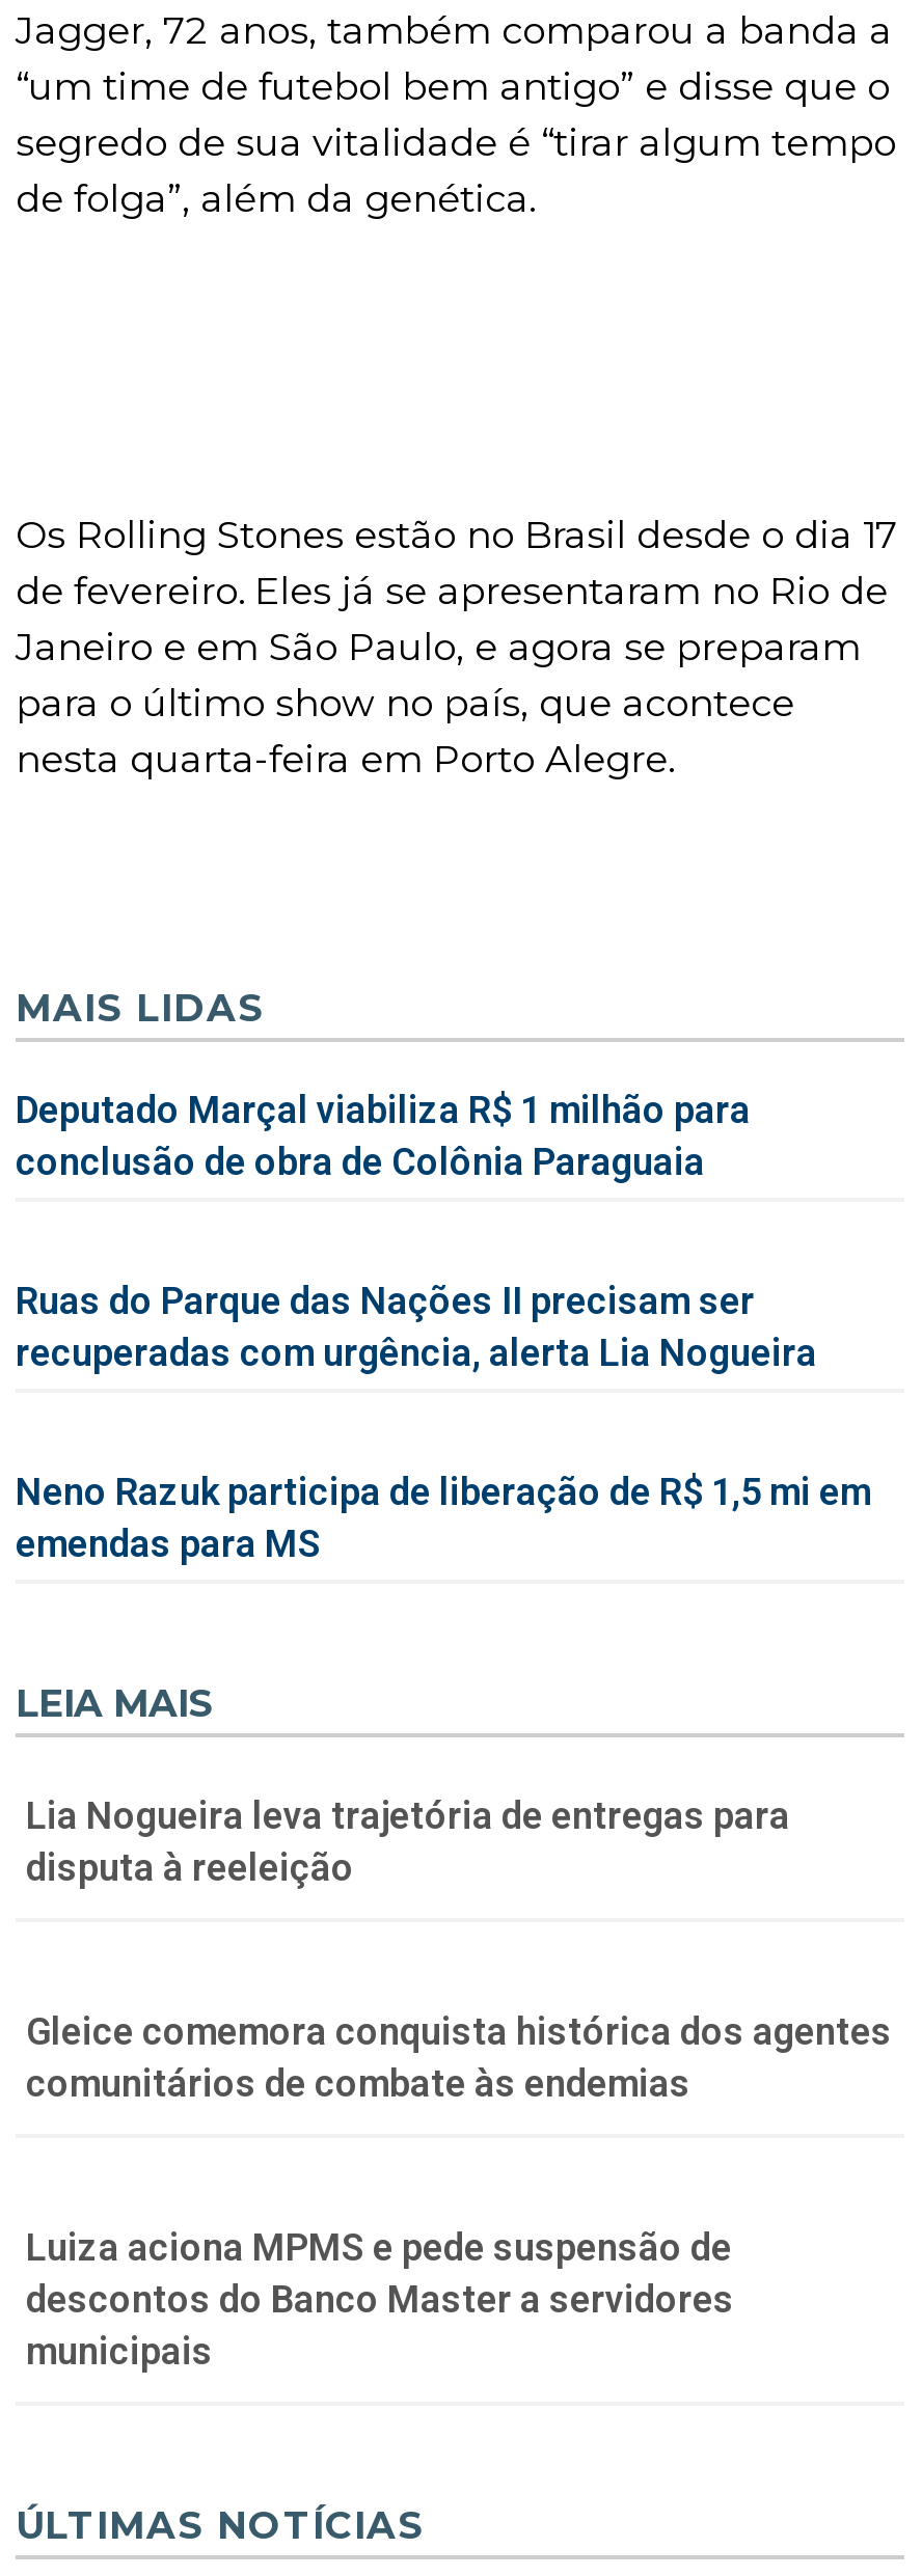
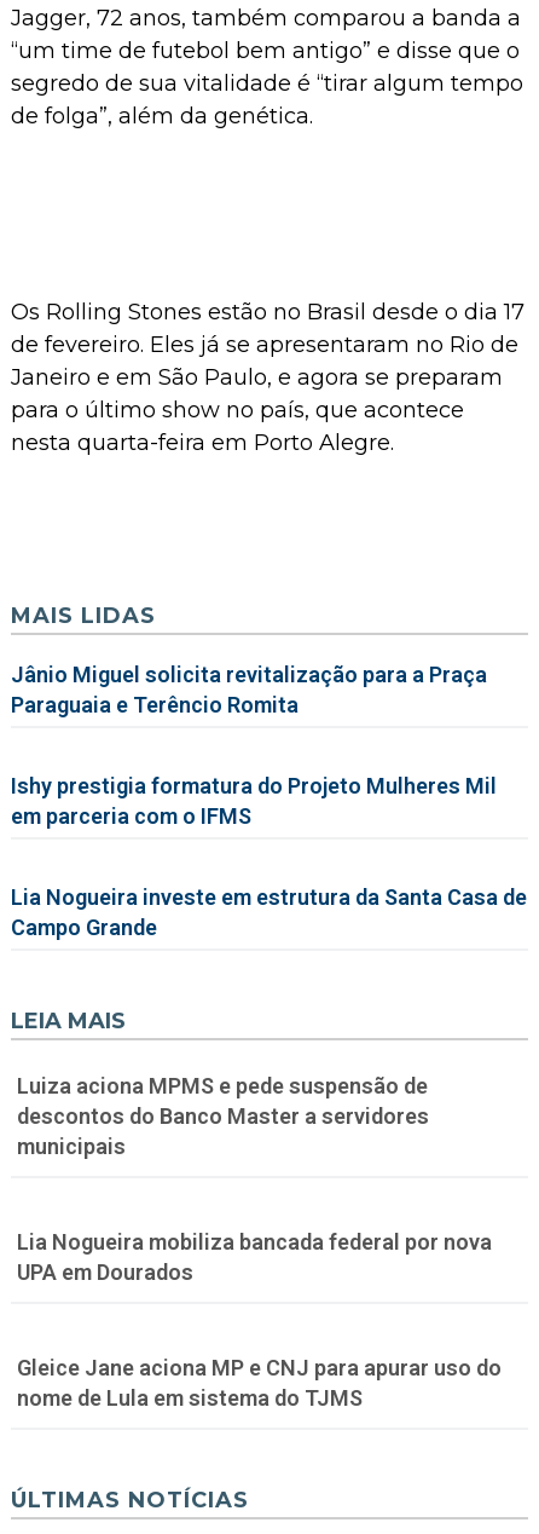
- Deputado Marçal viabiliza R$ 1 milhão para
- conclusão de obra de Colônia Paraguaia
+ Jânio Miguel solicita revitalização para a Praça
+ Paraguaia e Terêncio Romita

- Ruas do Parque das Nações II precisam ser
- recuperadas com urgência, alerta Lia Nogueira
+ Ishy prestigia formatura do Projeto Mulheres Mil
+ em parceria com o IFMS

- Neno Razuk participa de liberação de R$ 1,5 mi em
- emendas para MS
+ Lia Nogueira investe em estrutura da Santa Casa de
+ Campo Grande

- Lia Nogueira leva trajetória de entregas para
- disputa à reeleição

- Gleice comemora conquista histórica dos agentes
- comunitários de combate às endemias

moved up: Luiza aciona MPMS e pede suspensão de | descontos do Banco Master a servidores | municipais

+ Lia Nogueira mobiliza bancada federal por nova
+ UPA em Dourados

+ Gleice Jane aciona MP e CNJ para apurar uso do
+ nome de Lula em sistema do TJMS
